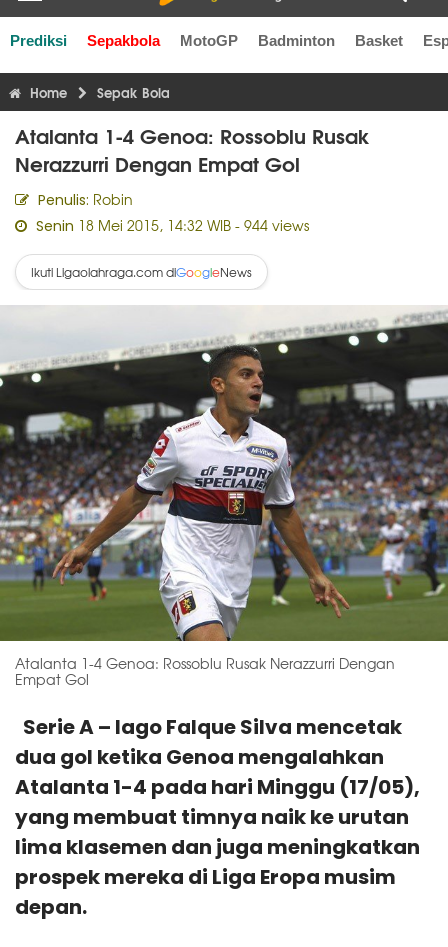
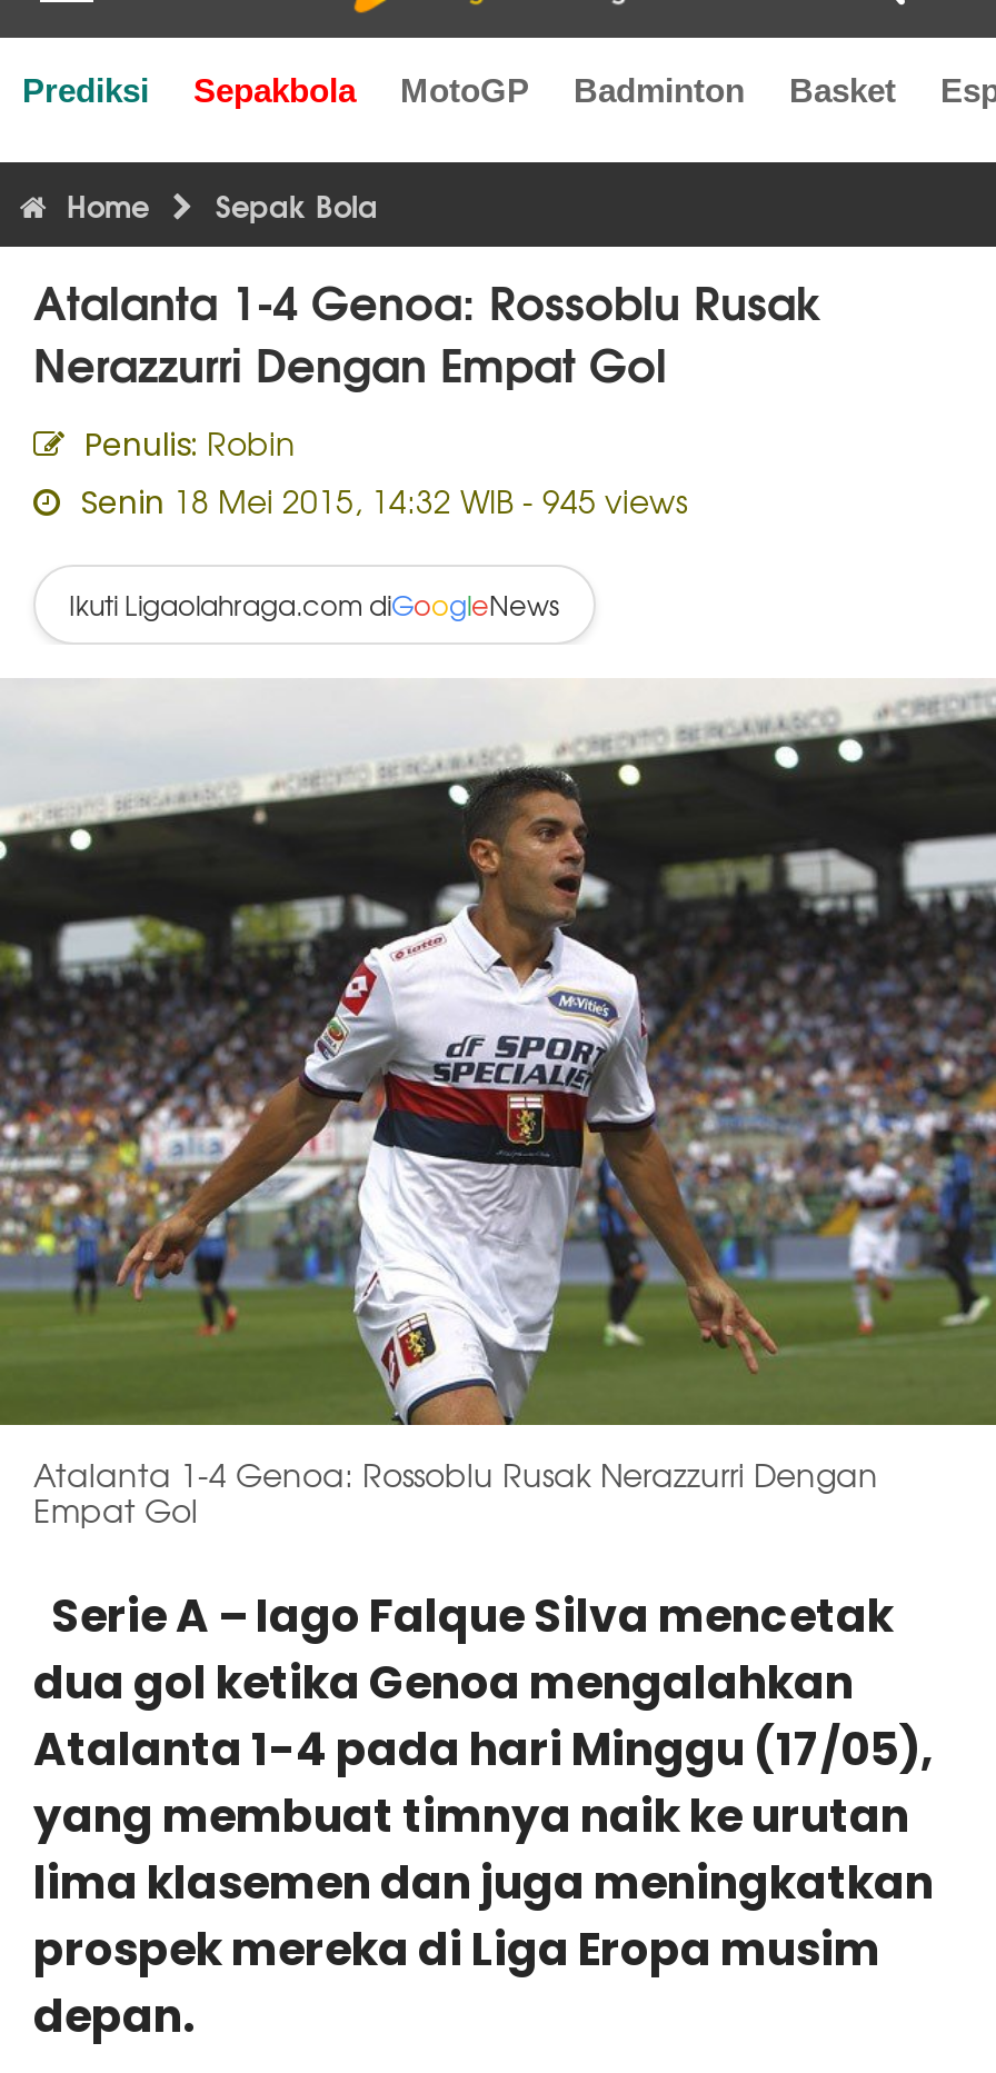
- Senin 18 Mei 2015, 14:32 WIB - 944 views
+ Senin 18 Mei 2015, 14:32 WIB - 945 views
